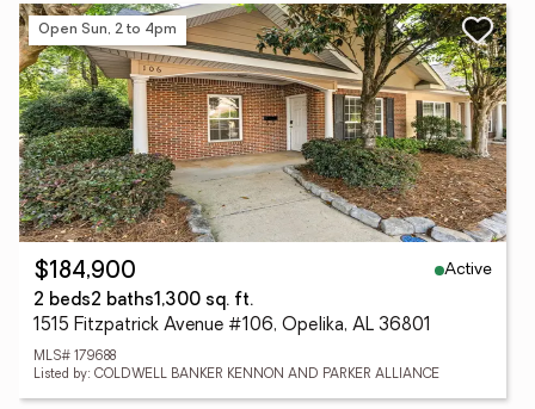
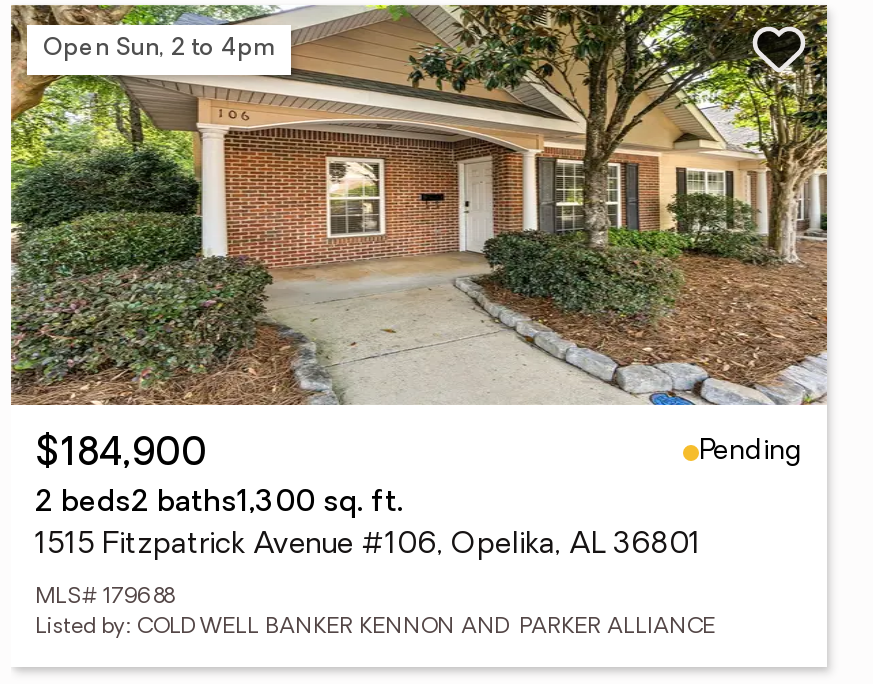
- Active
+ Pending
